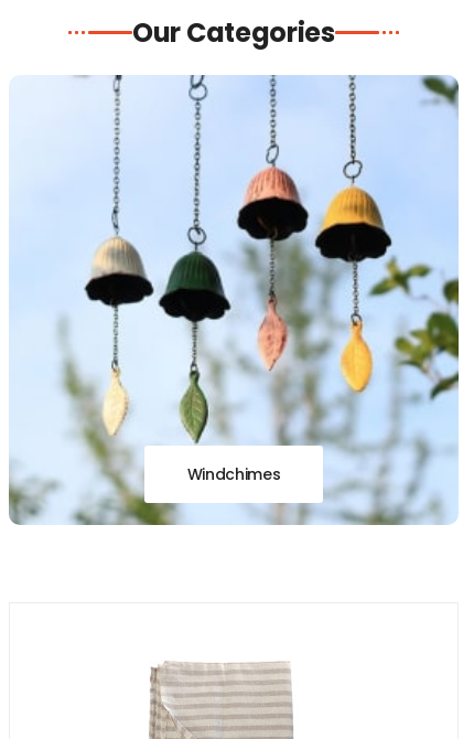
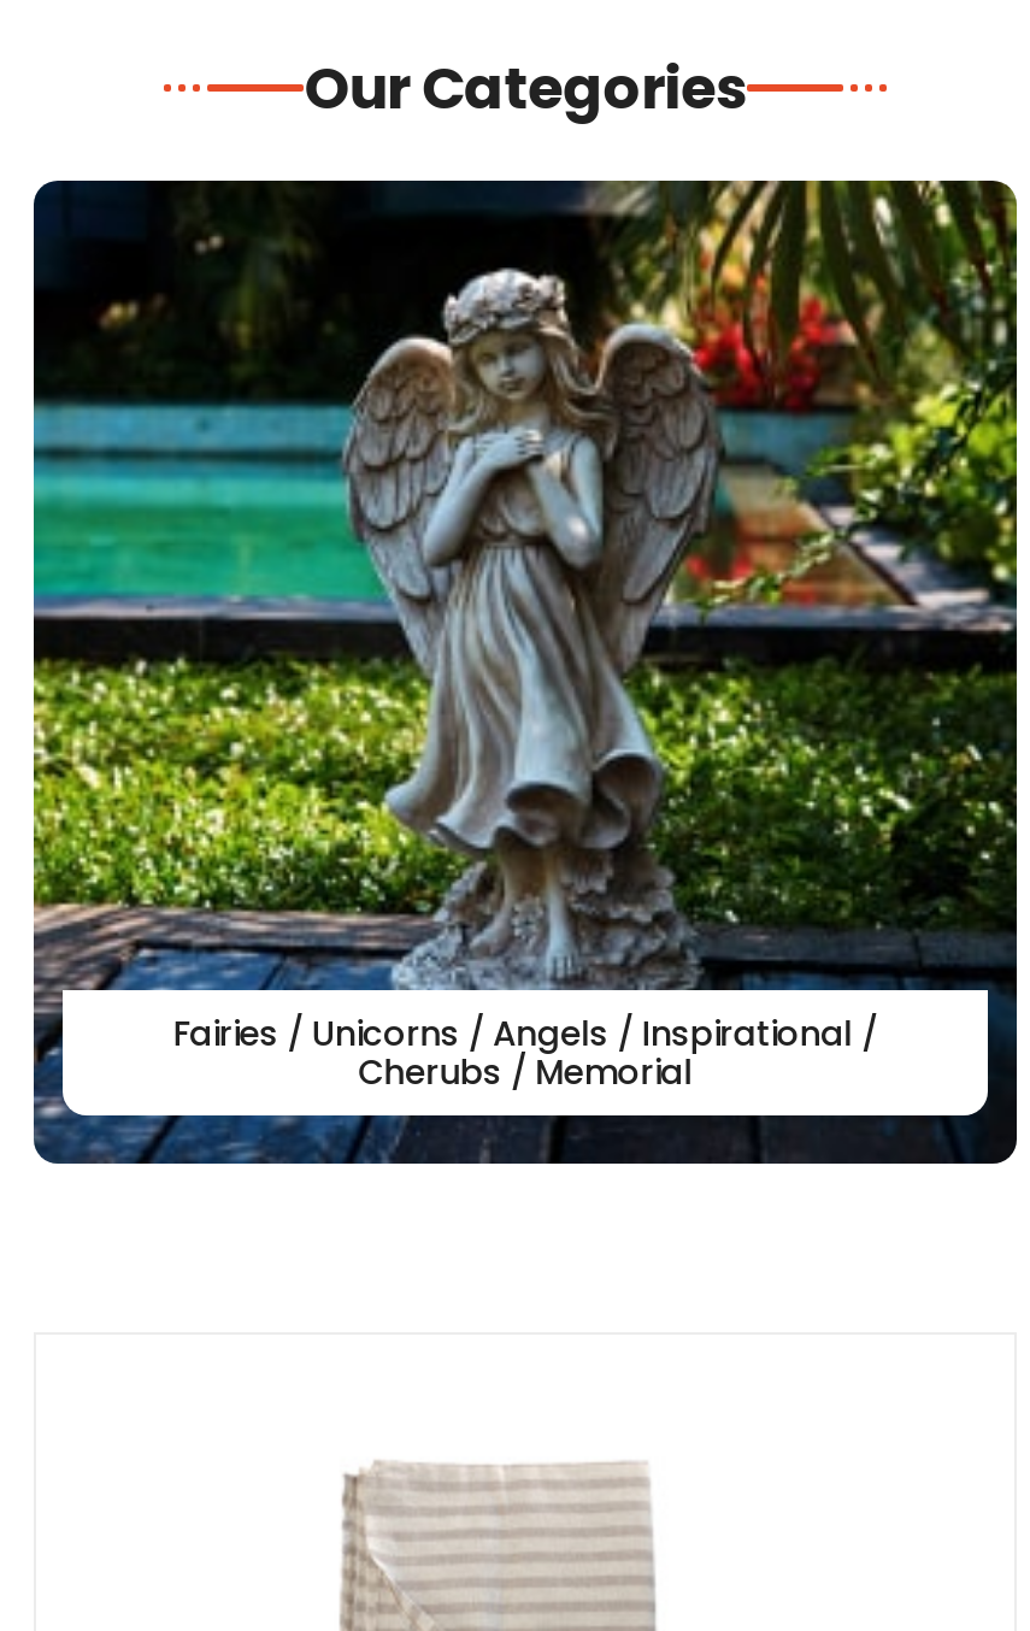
- [image]
- Windchimes
+ [image]
+ Fairies / Unicorns / Angels / Inspirational /
+ Cherubs / Memorial
